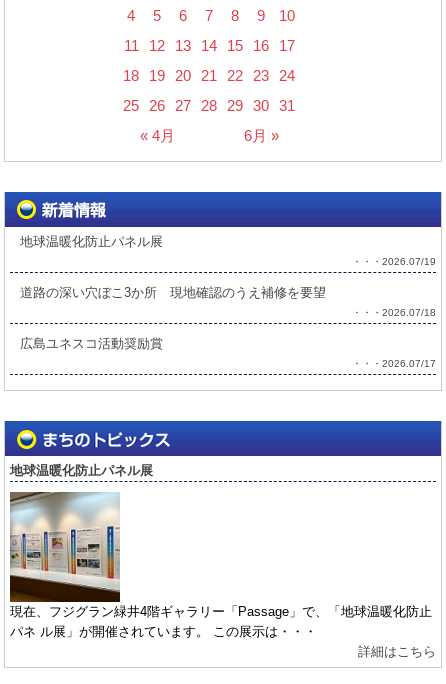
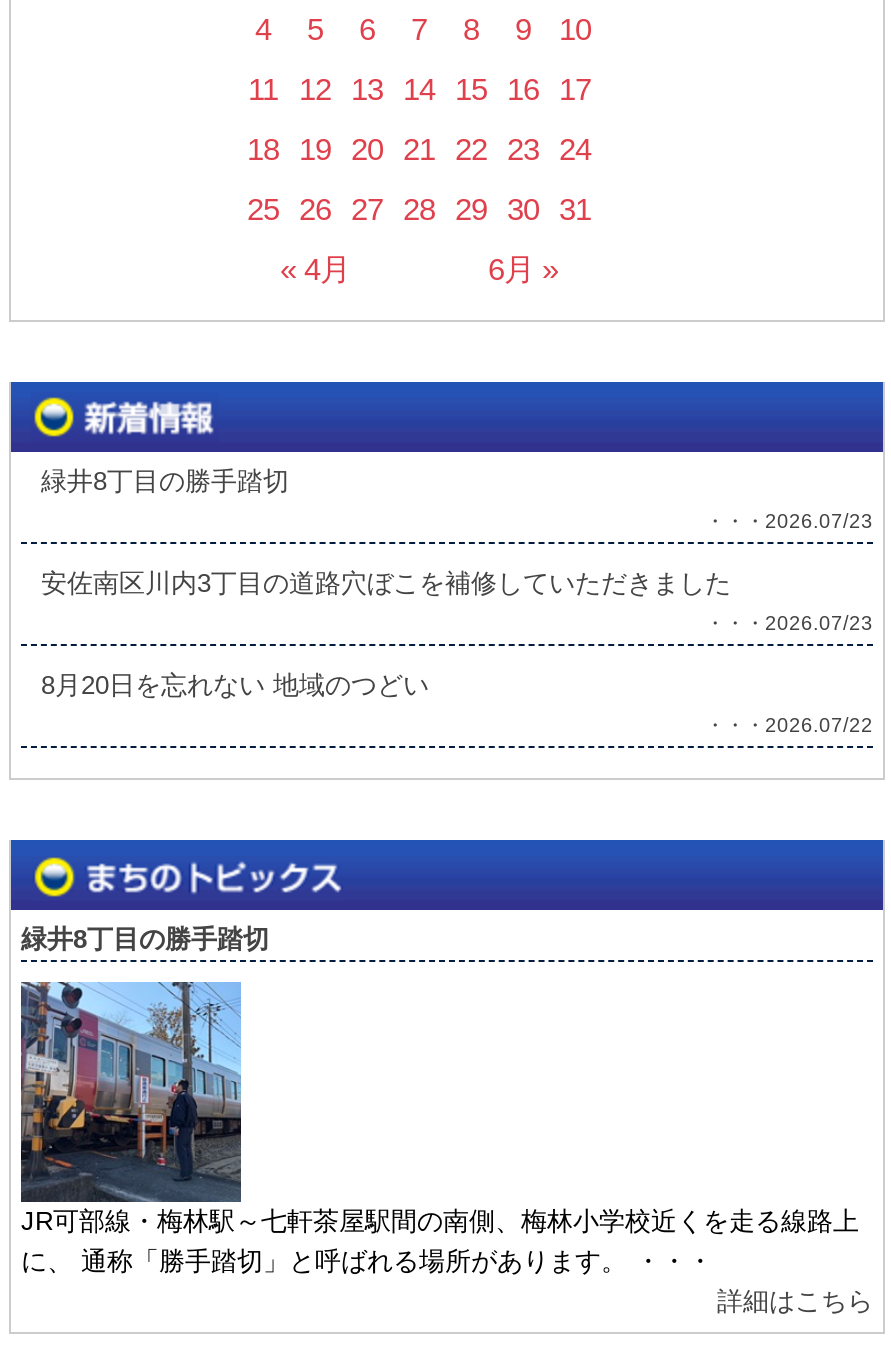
- 地球温暖化防止パネル展
+ 緑井8丁目の勝手踏切

- ・・・2026.07/19
+ ・・・2026.07/23

- 道路の深い穴ぼこ3か所 現地確認のうえ補修を要望
+ 安佐南区川内3丁目の道路穴ぼこを補修していただきました

- ・・・2026.07/18
+ ・・・2026.07/23

- 広島ユネスコ活動奨励賞
+ 8月20日を忘れない 地域のつどい

- ・・・2026.07/17
+ ・・・2026.07/22

- 地球温暖化防止パネル展
+ 緑井8丁目の勝手踏切

- [image]
- 現在、フジグラン緑井4階ギャラリー「Passage」で、「地球温暖化防止
- パネ ル展」が開催されています。 この展示は・・・
+ [image]
+ JR可部線・梅林駅～七軒茶屋駅間の南側、梅林小学校近くを走る線路上
+ に、 通称「勝手踏切」と呼ばれる場所があります。 ・・・
